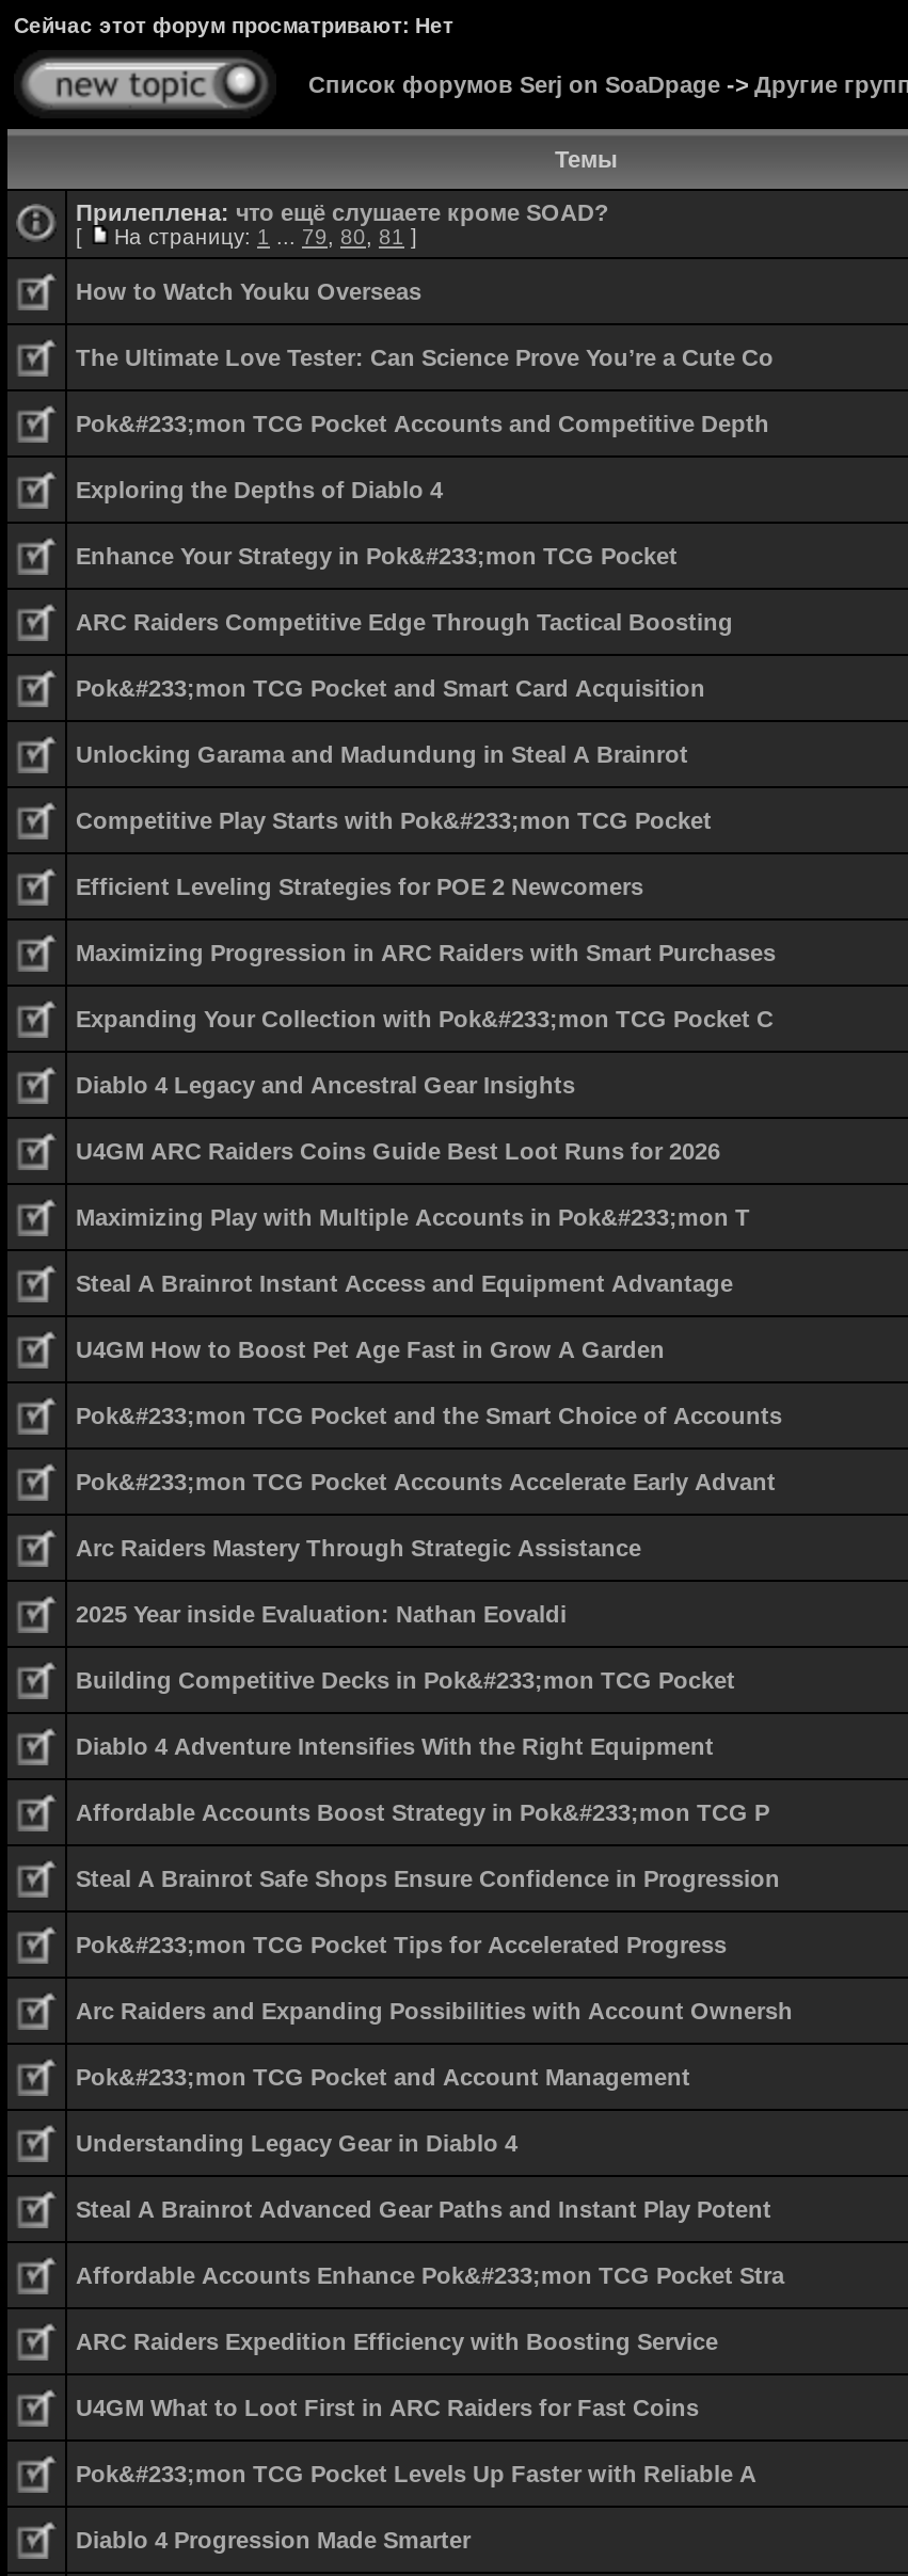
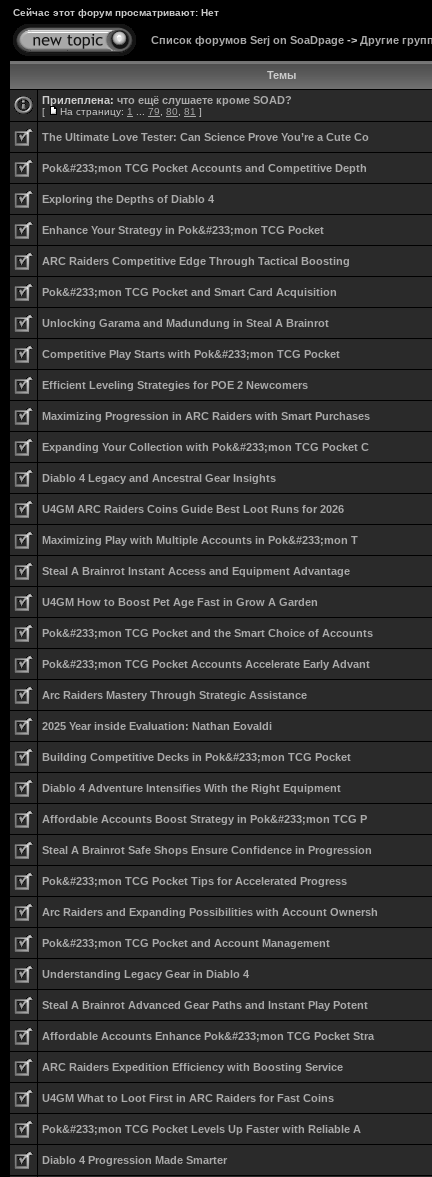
- How to Watch Youku Overseas
